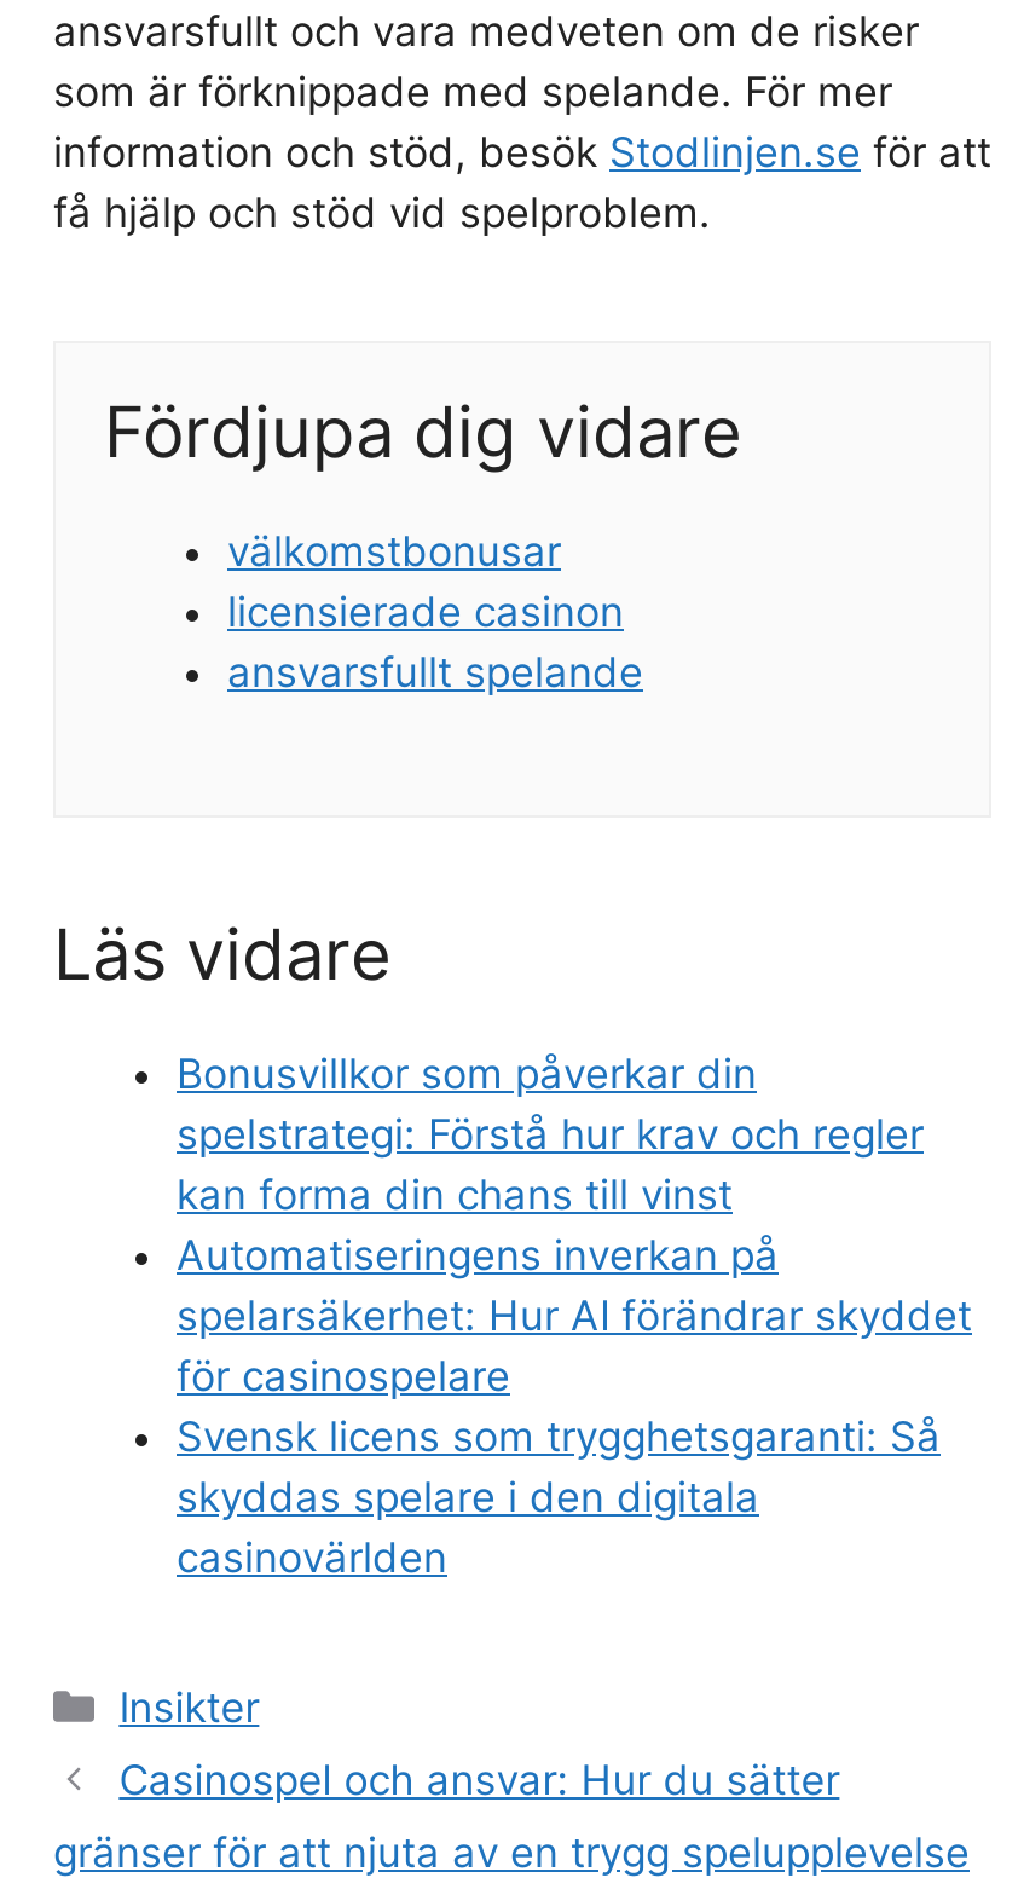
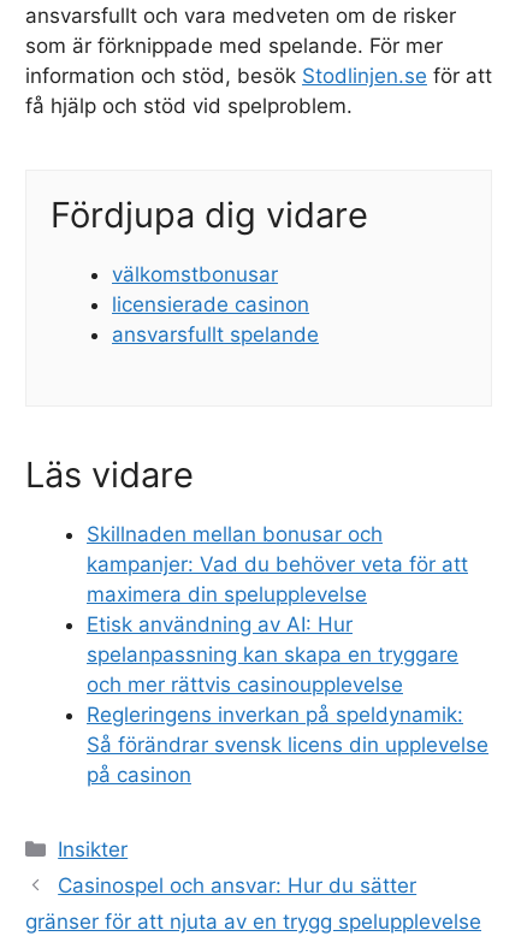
- Bonusvillkor som påverkar din
- spelstrategi: Förstå hur krav och regler
- kan forma din chans till vinst
- Automatiseringens inverkan på
- spelarsäkerhet: Hur AI förändrar skyddet
- för casinospelare
- Svensk licens som trygghetsgaranti: Så
- skyddas spelare i den digitala
- casinovärlden
+ Skillnaden mellan bonusar och
+ kampanjer: Vad du behöver veta för att
+ maximera din spelupplevelse
+ Etisk användning av AI: Hur
+ spelanpassning kan skapa en tryggare
+ och mer rättvis casinoupplevelse
+ Regleringens inverkan på speldynamik:
+ Så förändrar svensk licens din upplevelse
+ på casinon
